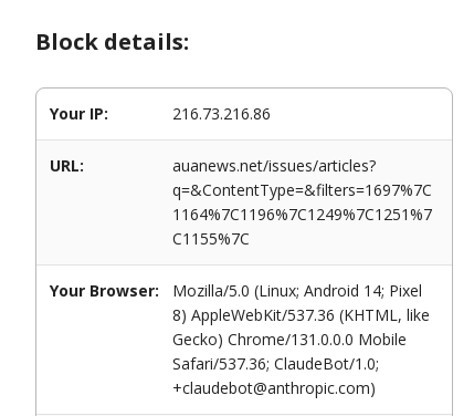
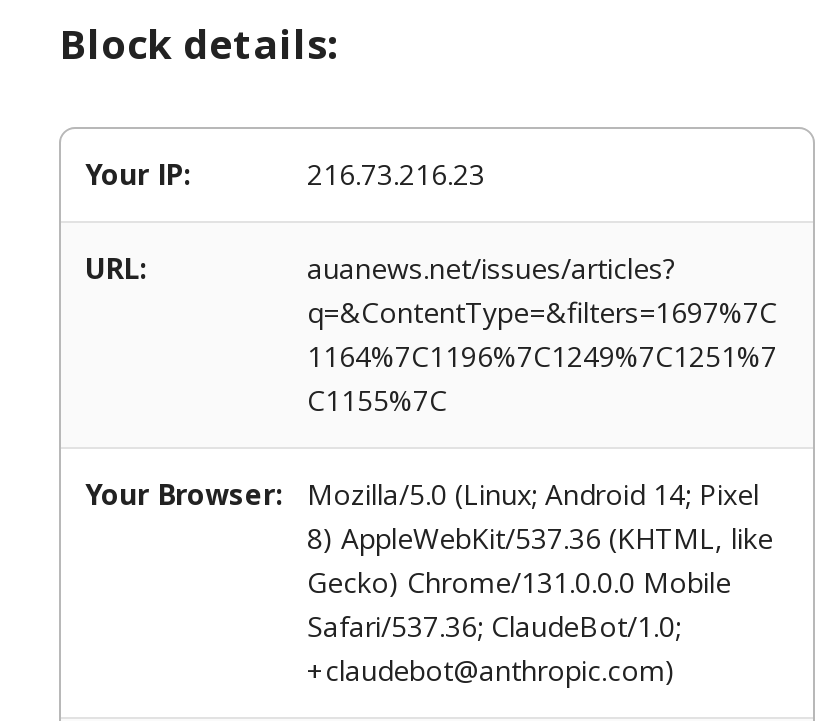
- 216.73.216.86
+ 216.73.216.23
